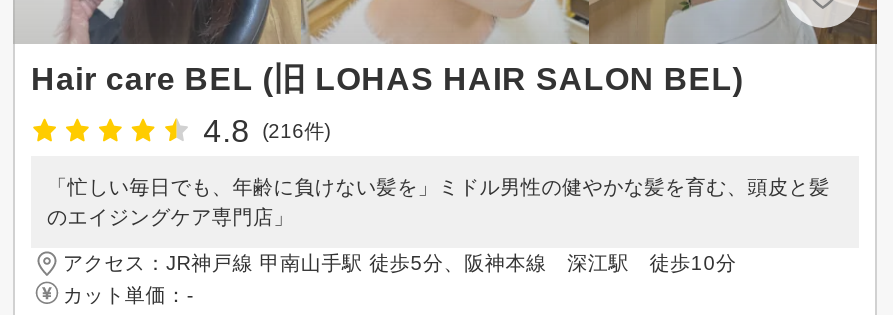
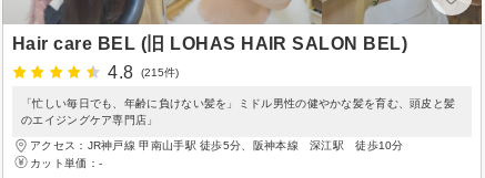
- 4.8 (216件)
+ 4.8 (215件)
